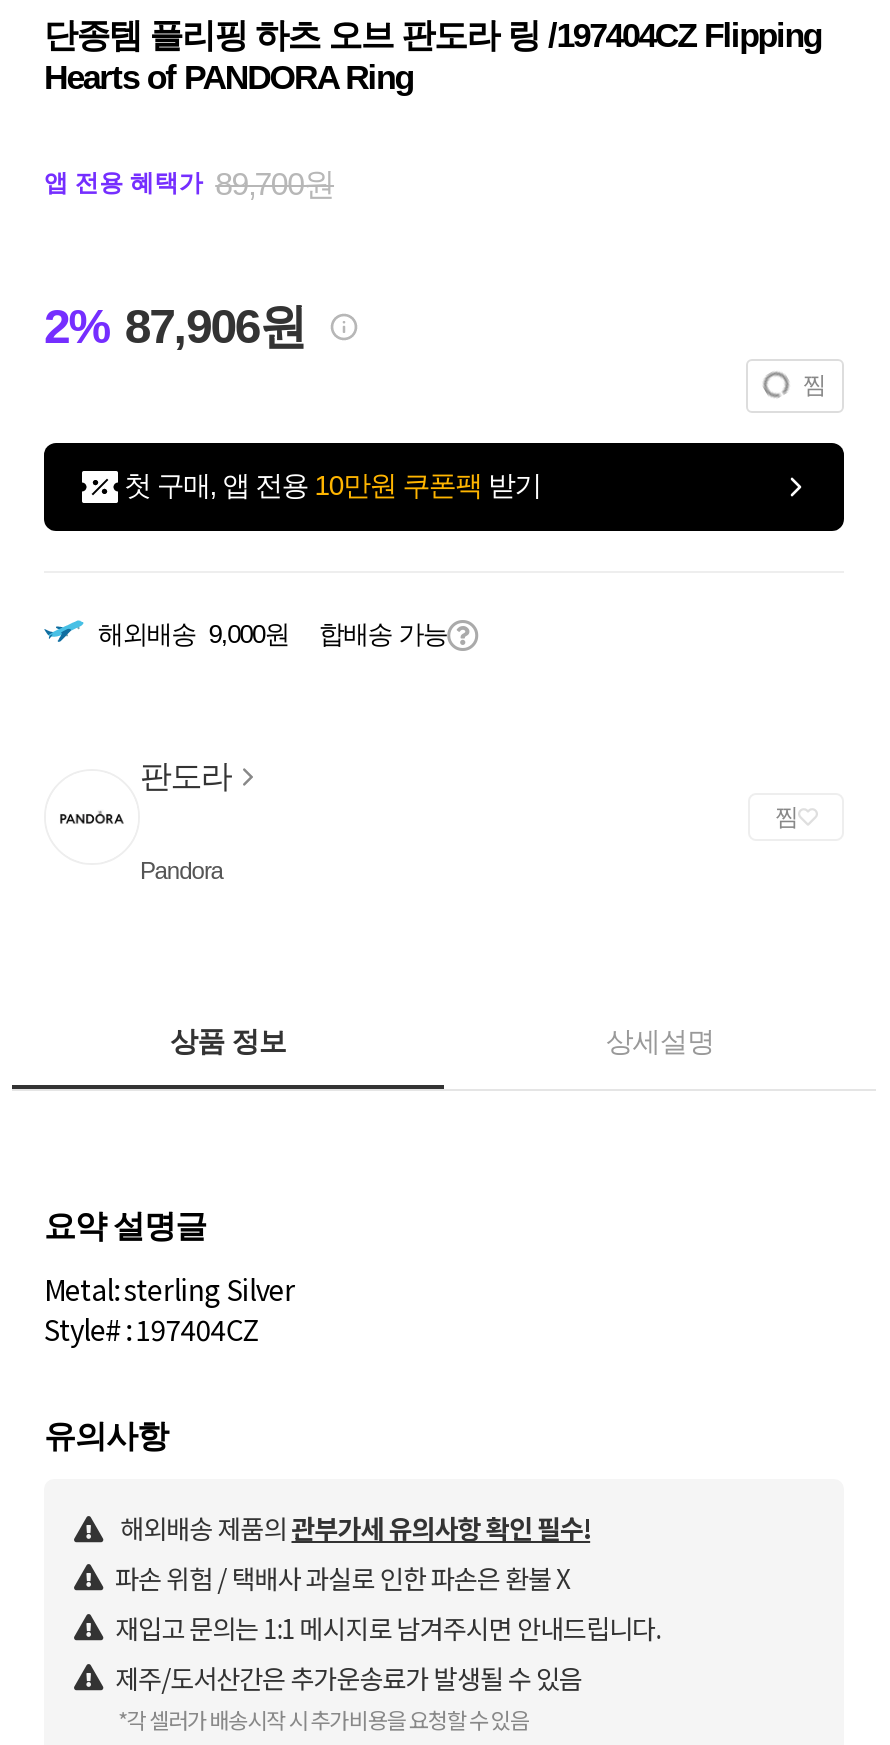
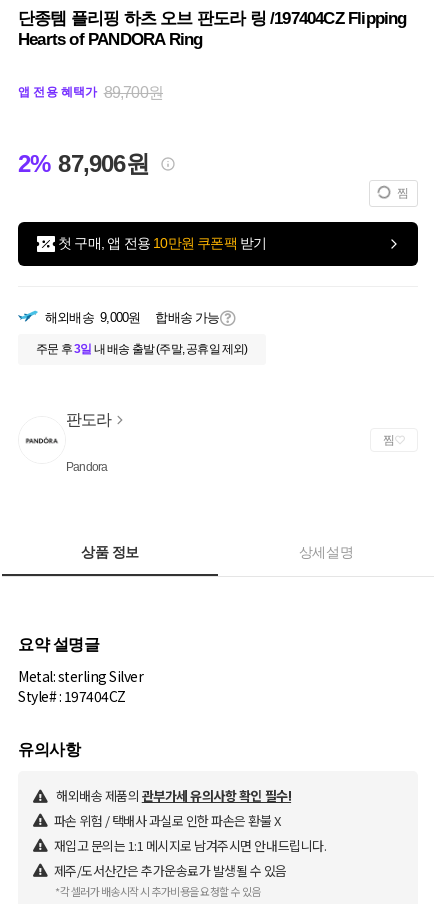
+ 주문 후 3일 내 배송 출발 (주말, 공휴일 제외)
